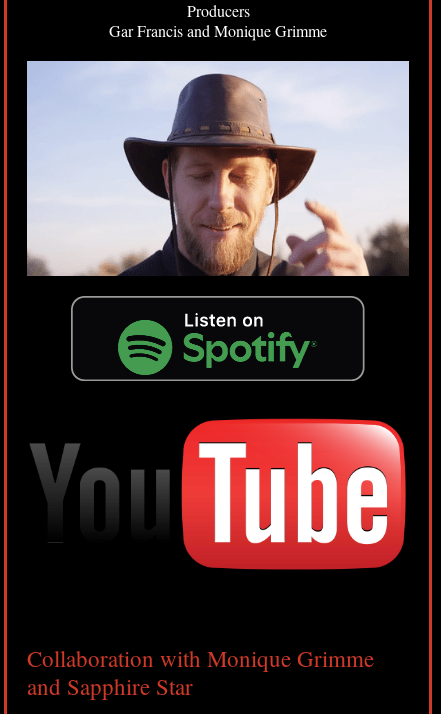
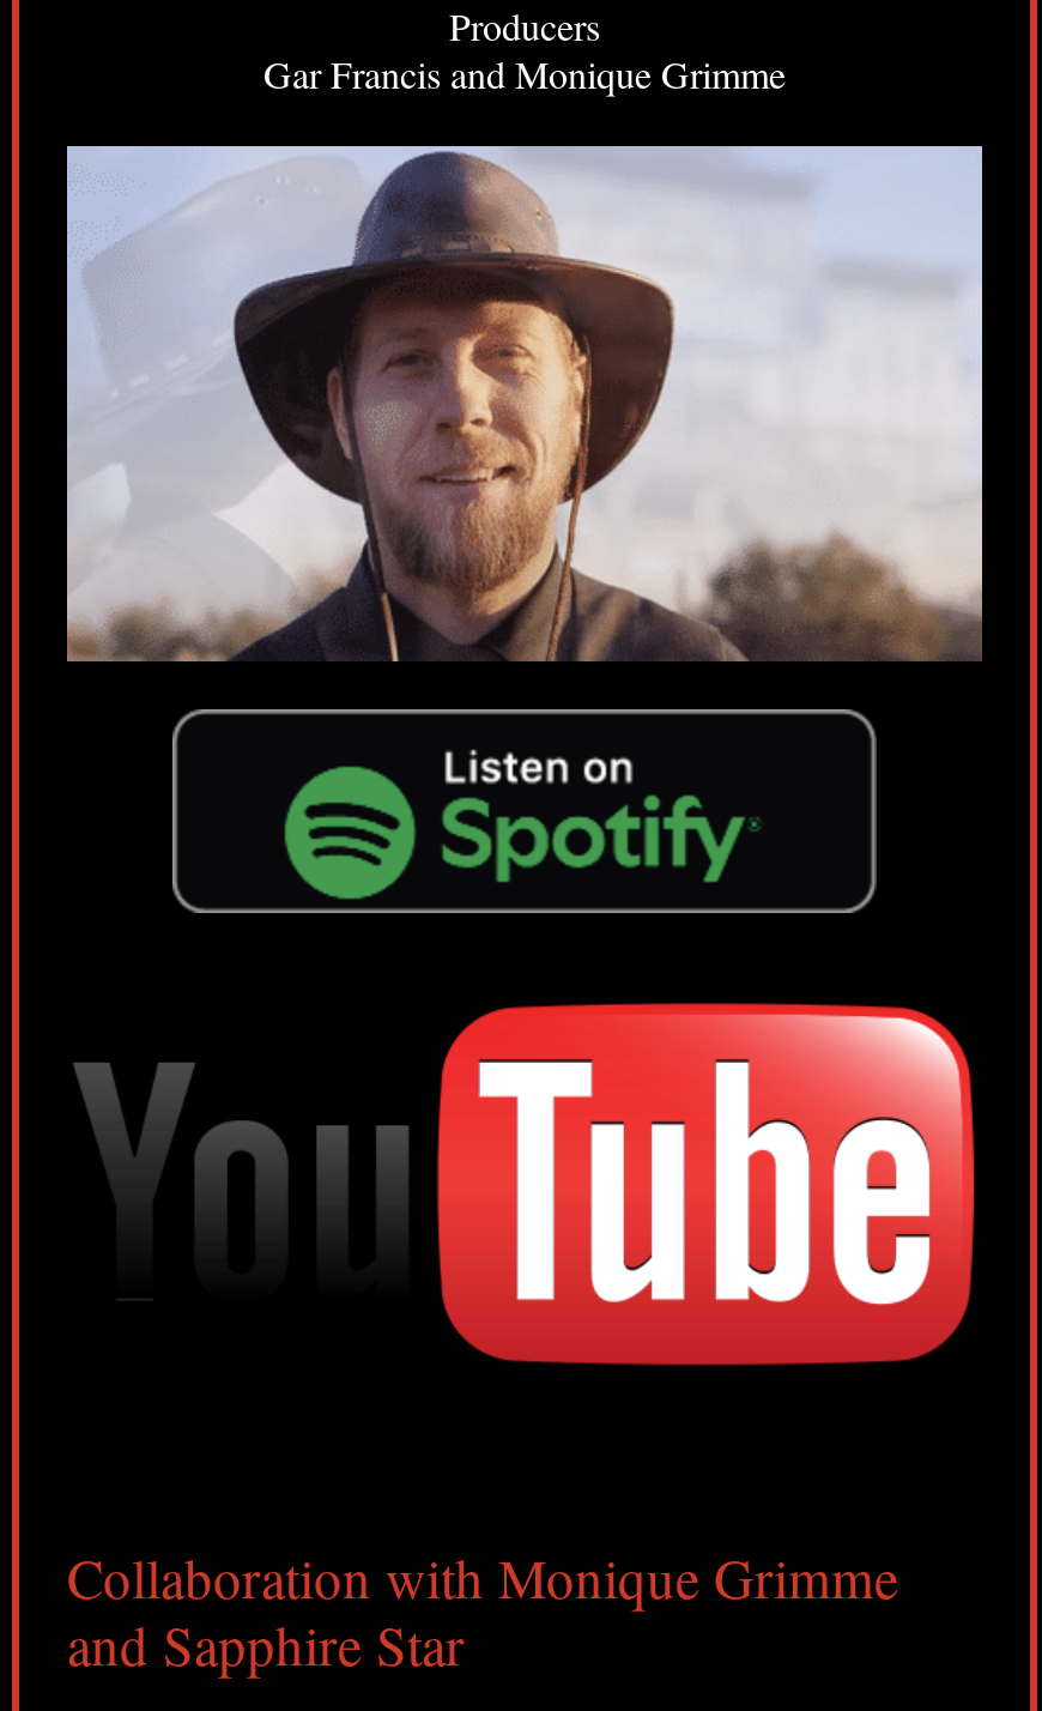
- [image]
+ [image]
